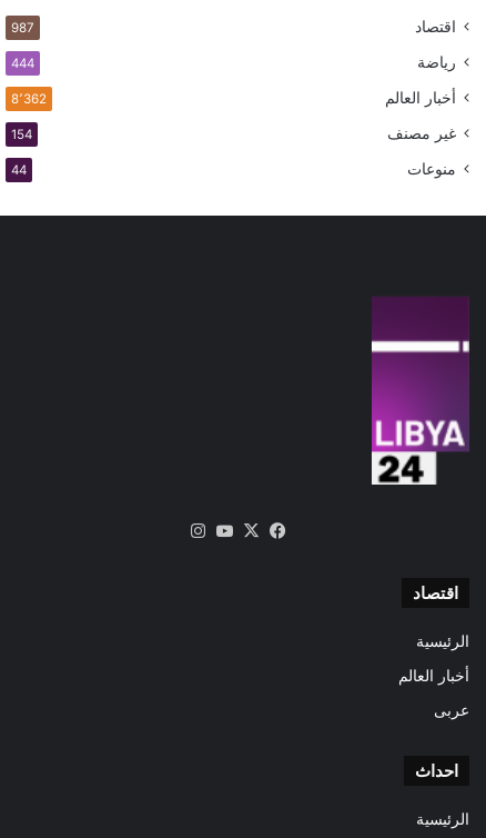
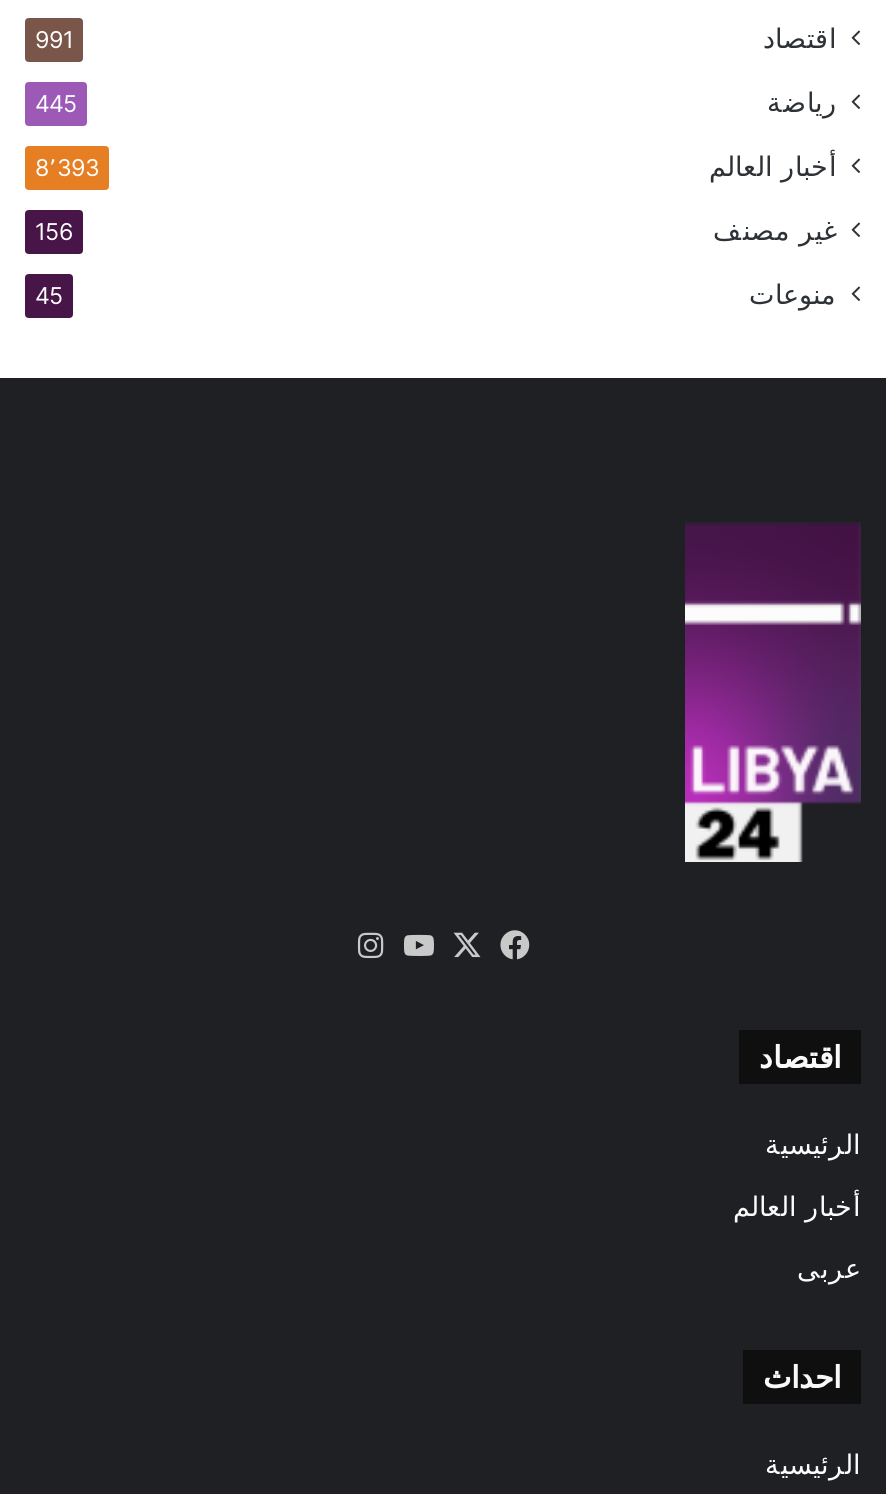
- 987
+ 991

- 444
+ 445

- 8٬362
+ 8٬393

- 154
+ 156

- 44
+ 45
